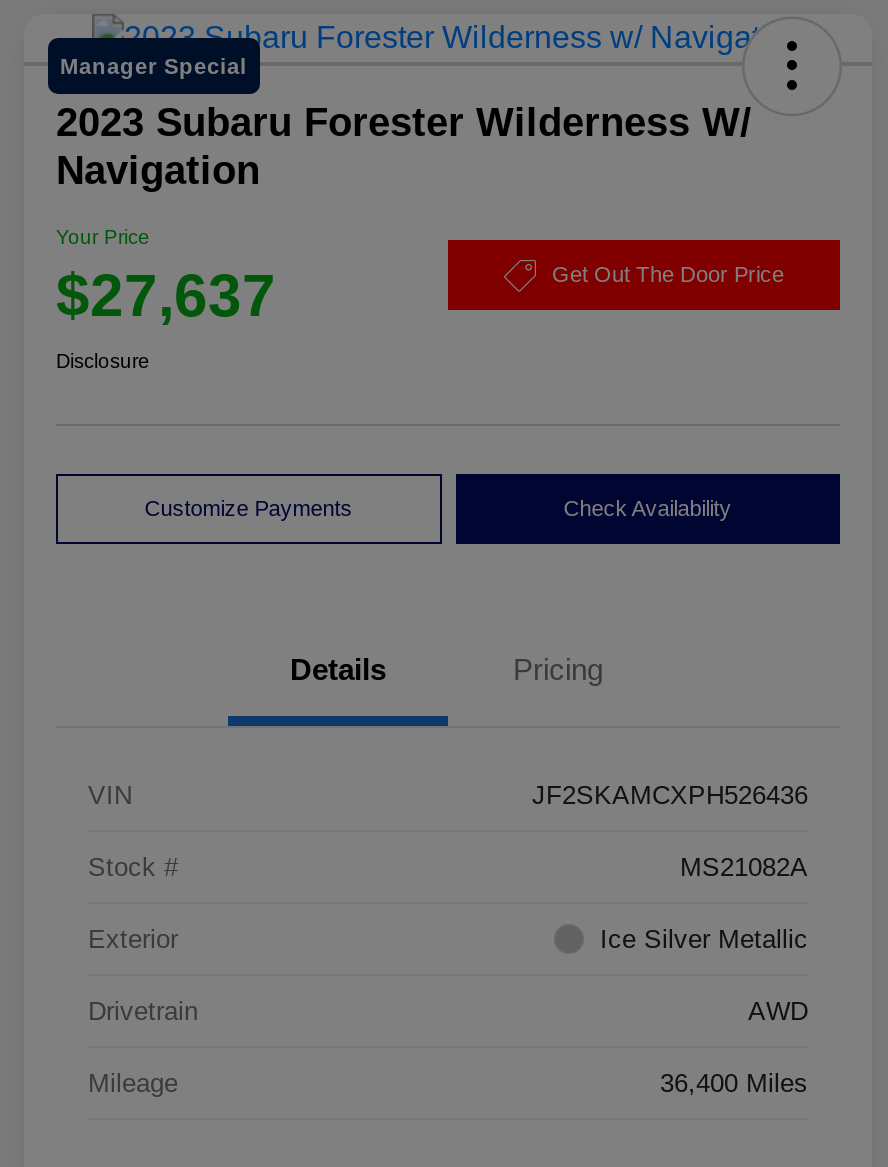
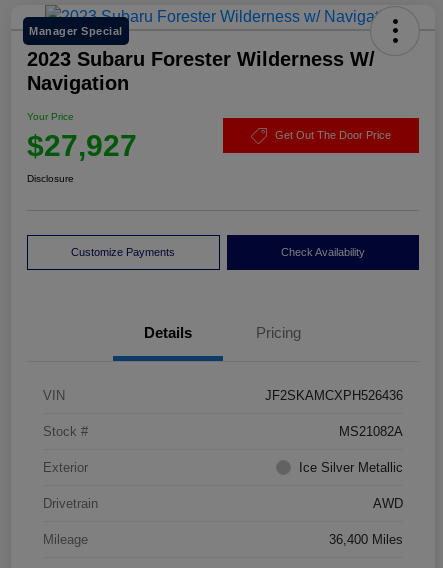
- $27,637
+ $27,927
